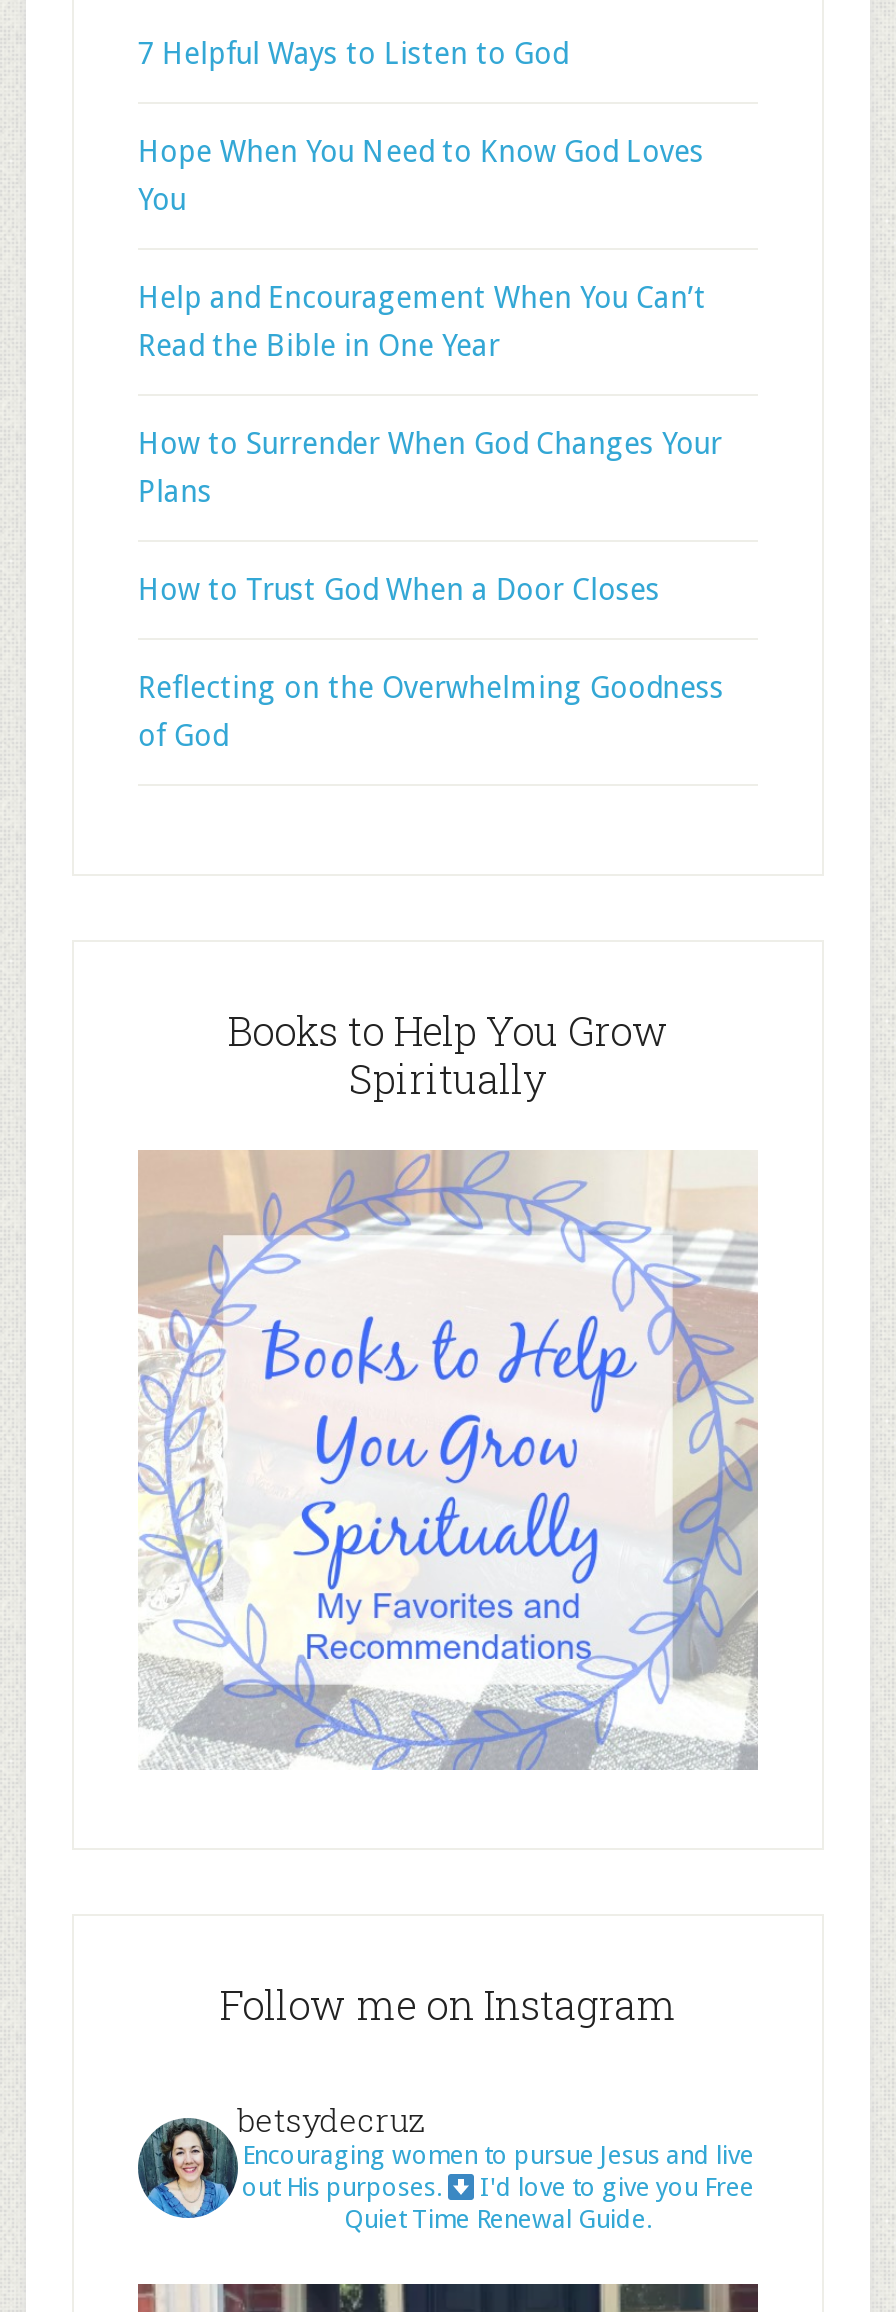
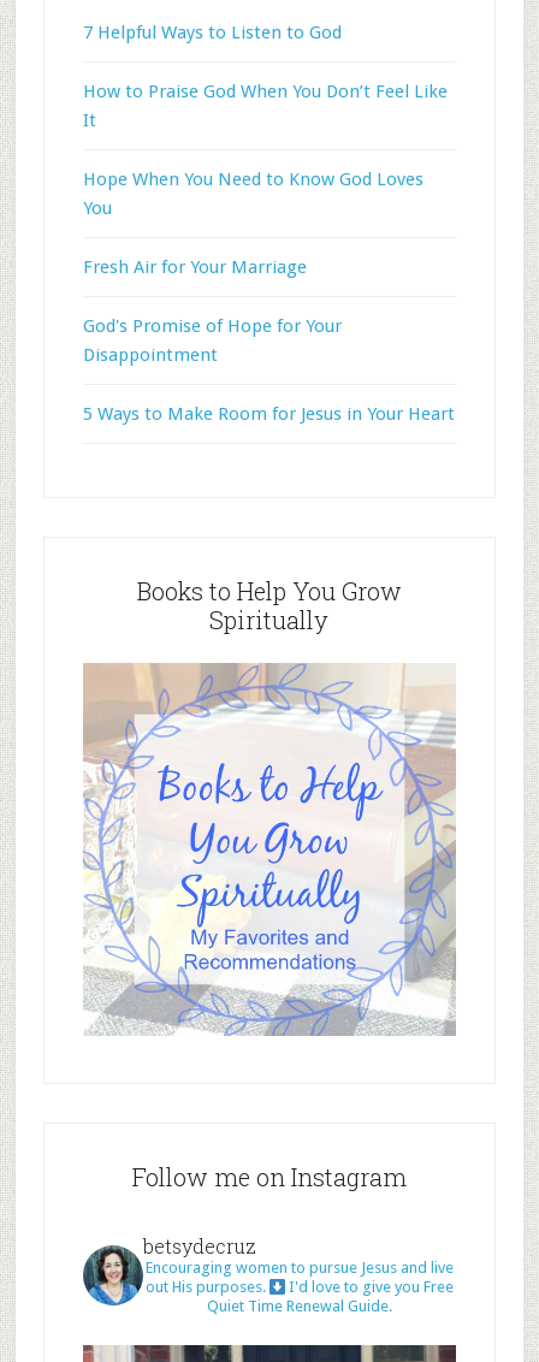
+ How to Praise God When You Don’t Feel Like
+ It

moved down: Hope When You Need to Know God Loves | You

- Help and Encouragement When You Can’t
- Read the Bible in One Year
- How to Surrender When God Changes Your
- Plans
- How to Trust God When a Door Closes
- Reflecting on the Overwhelming Goodness
- of God
+ Fresh Air for Your Marriage
+ God's Promise of Hope for Your
+ Disappointment
+ 5 Ways to Make Room for Jesus in Your Heart
